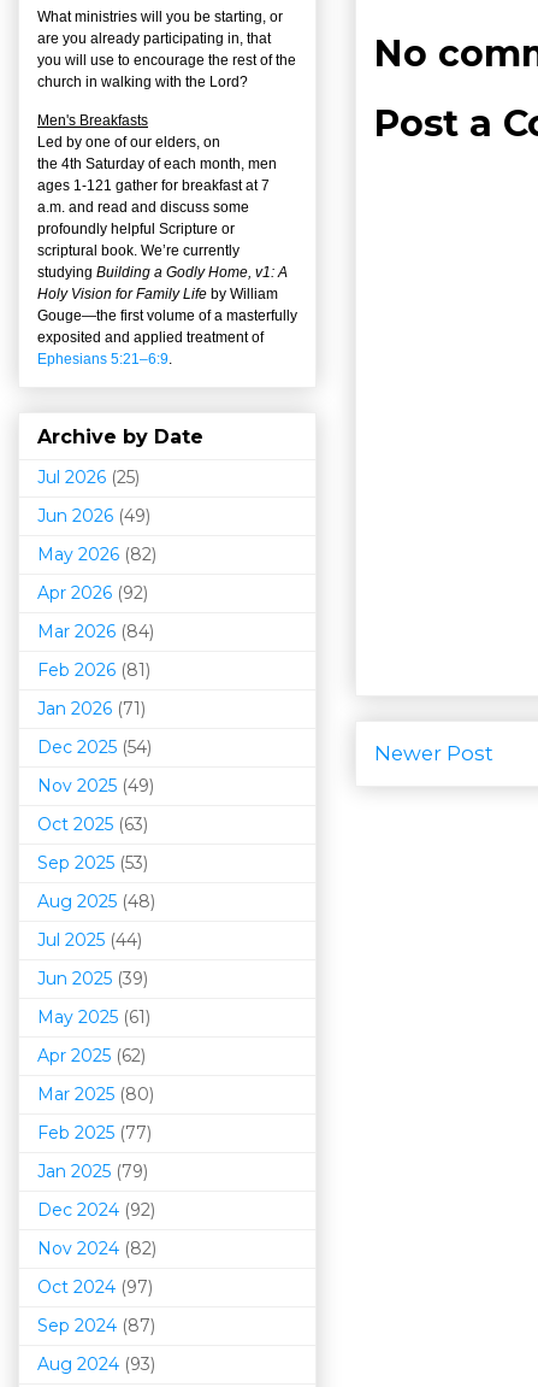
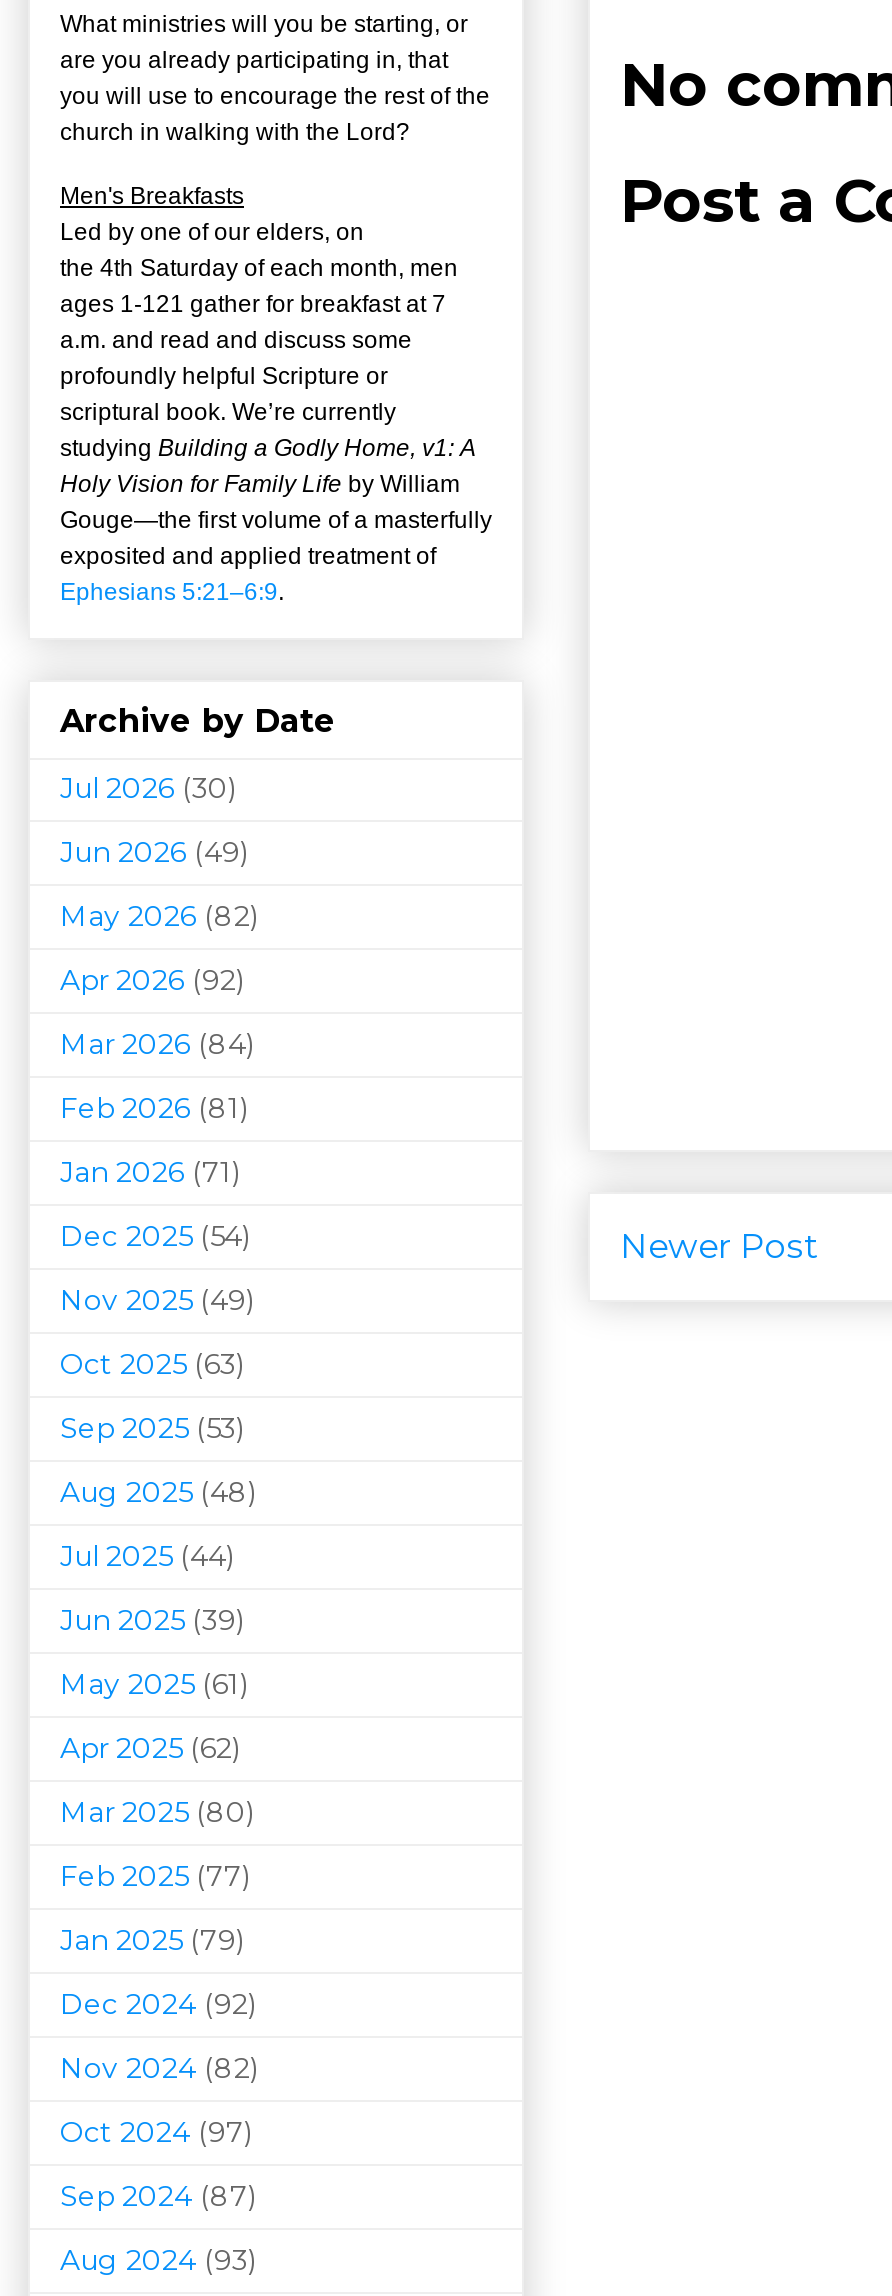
- Jul 2026 (25)
+ Jul 2026 (30)
